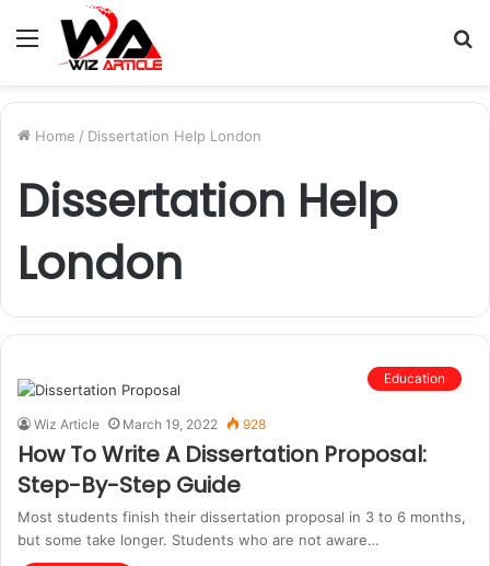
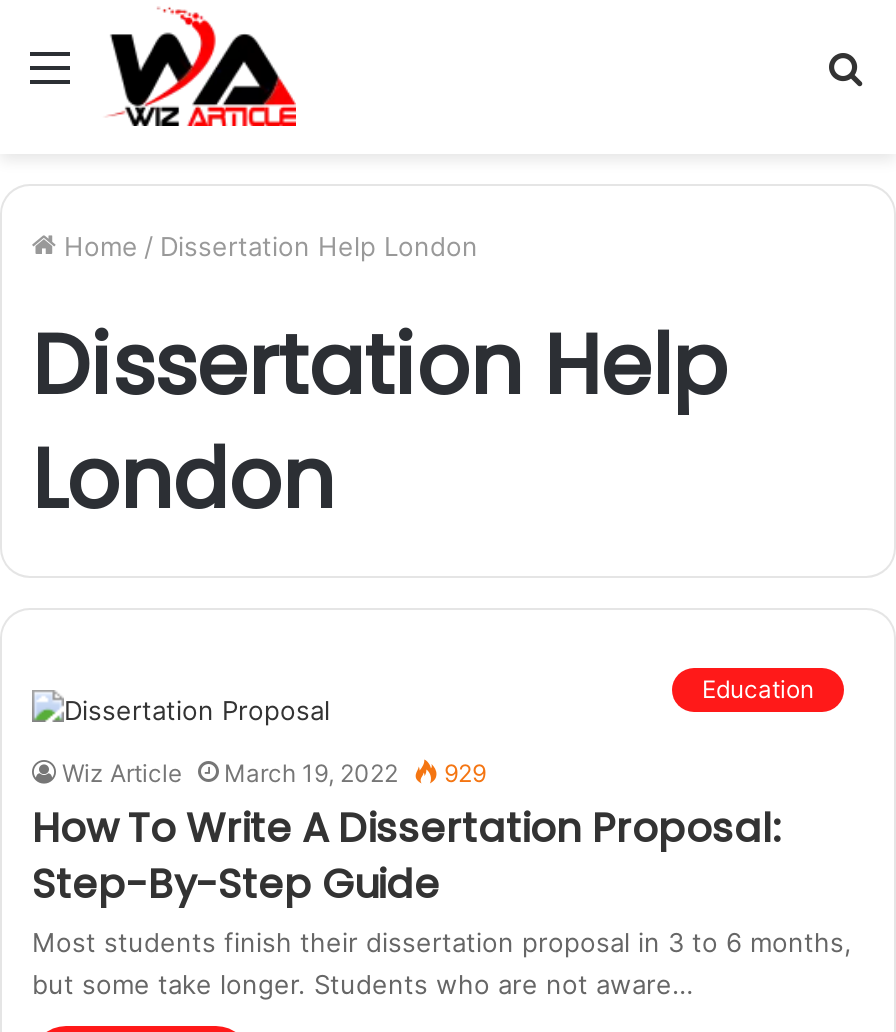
- Wiz Article March 19, 2022 928
+ Wiz Article March 19, 2022 929
